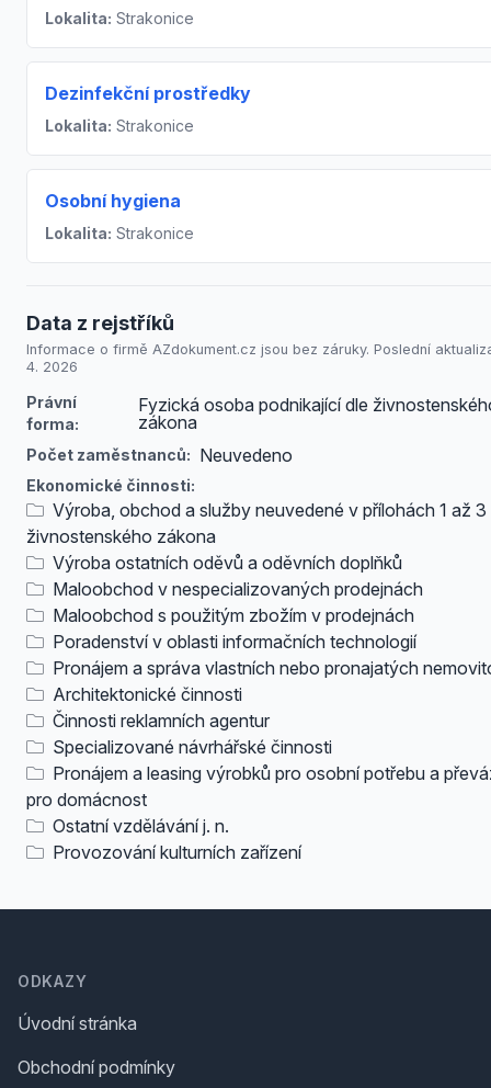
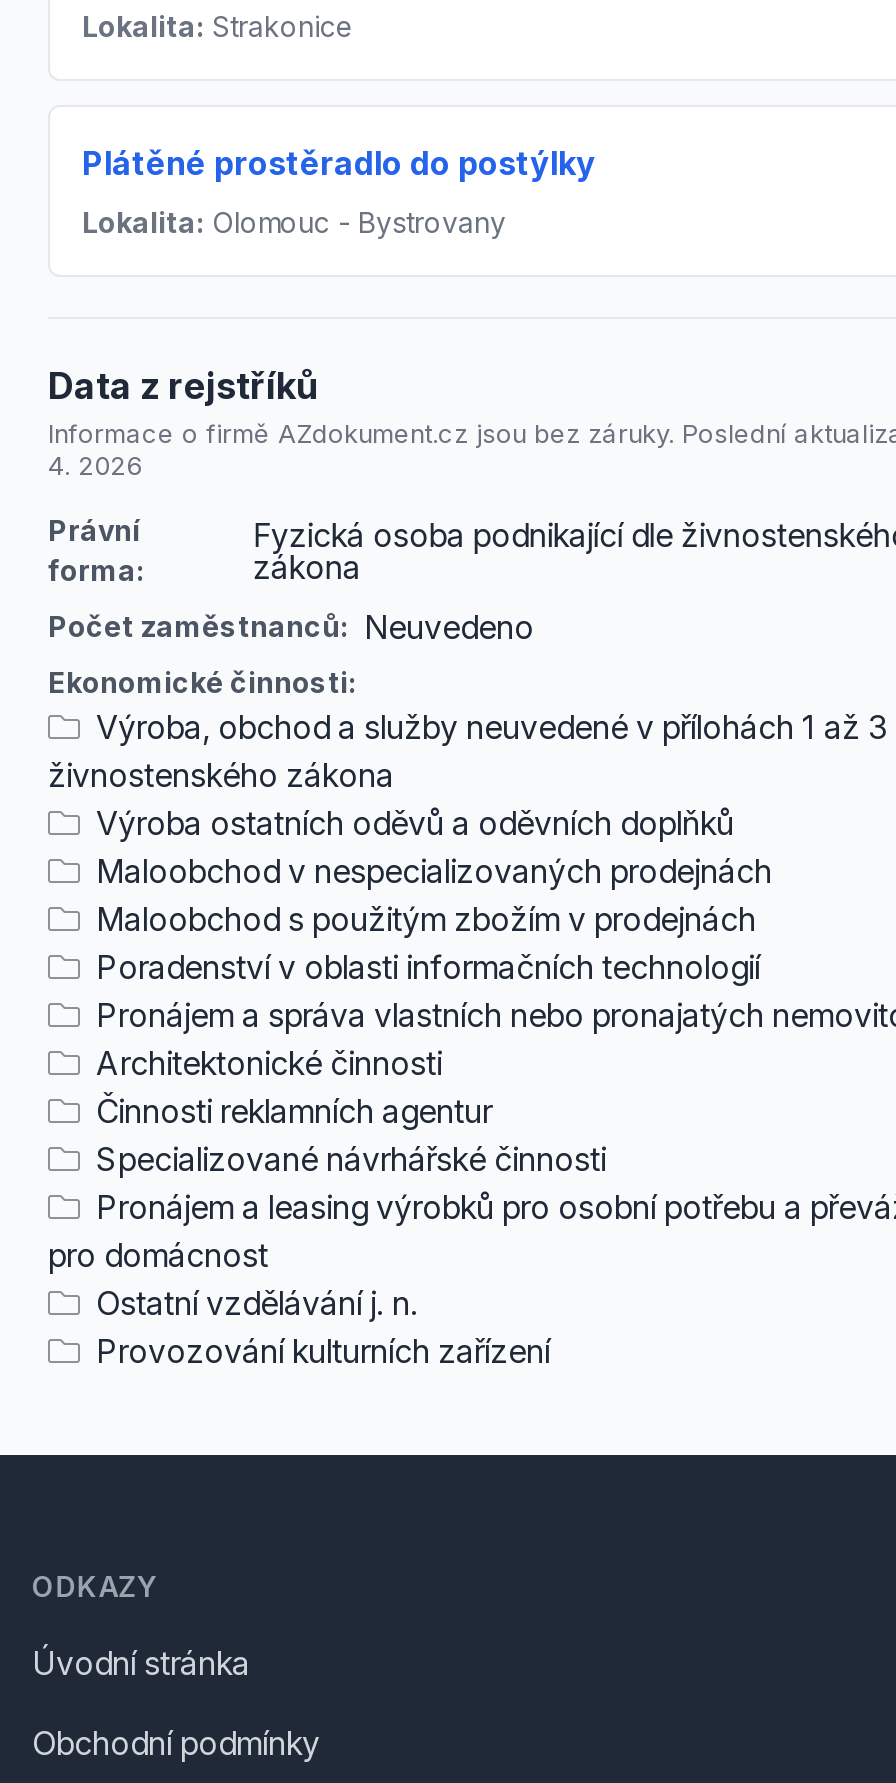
- Dezinfekční prostředky
- Lokalita: Strakonice
- Osobní hygiena
- Lokalita: Strakonice
+ Plátěné prostěradlo do postýlky
+ Lokalita: Olomouc - Bystrovany
